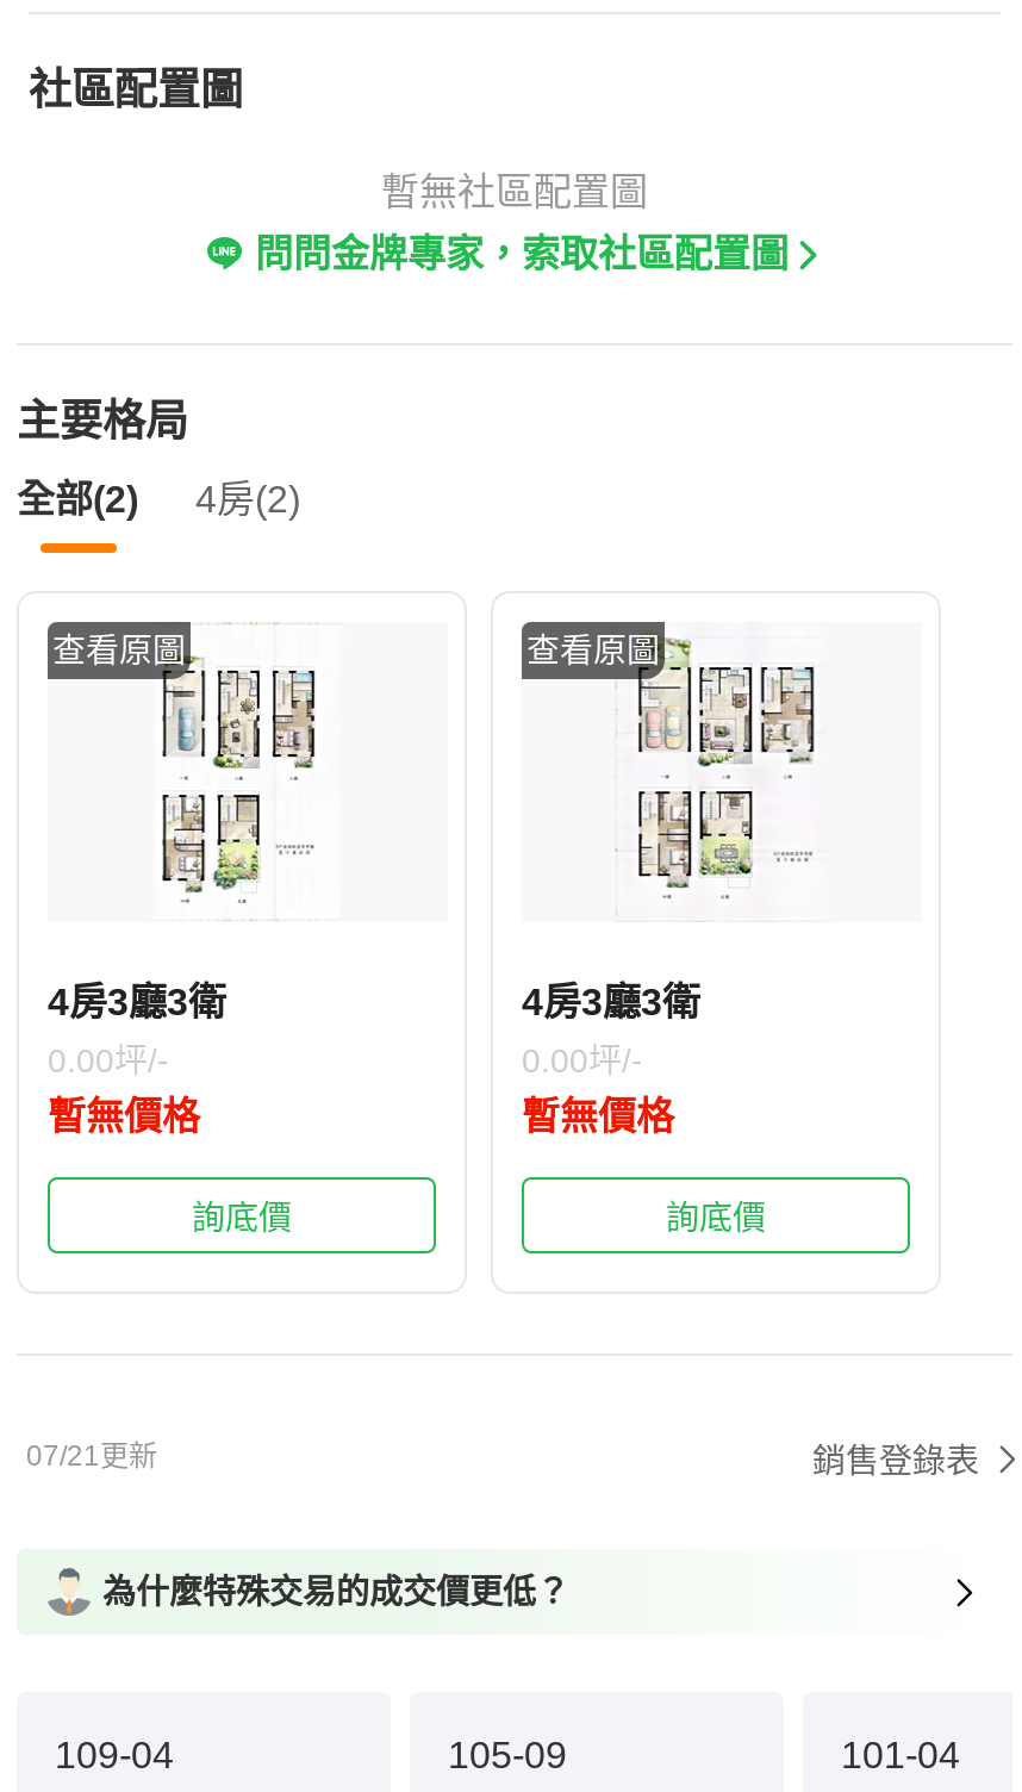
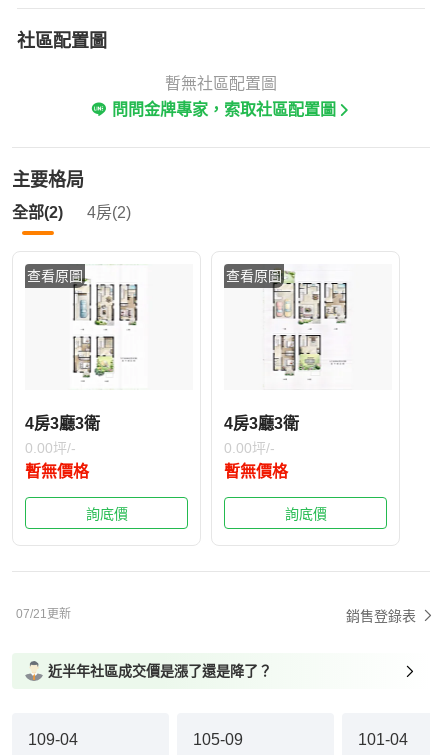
- 為什麼特殊交易的成交價更低？
+ 近半年社區成交價是漲了還是降了？
